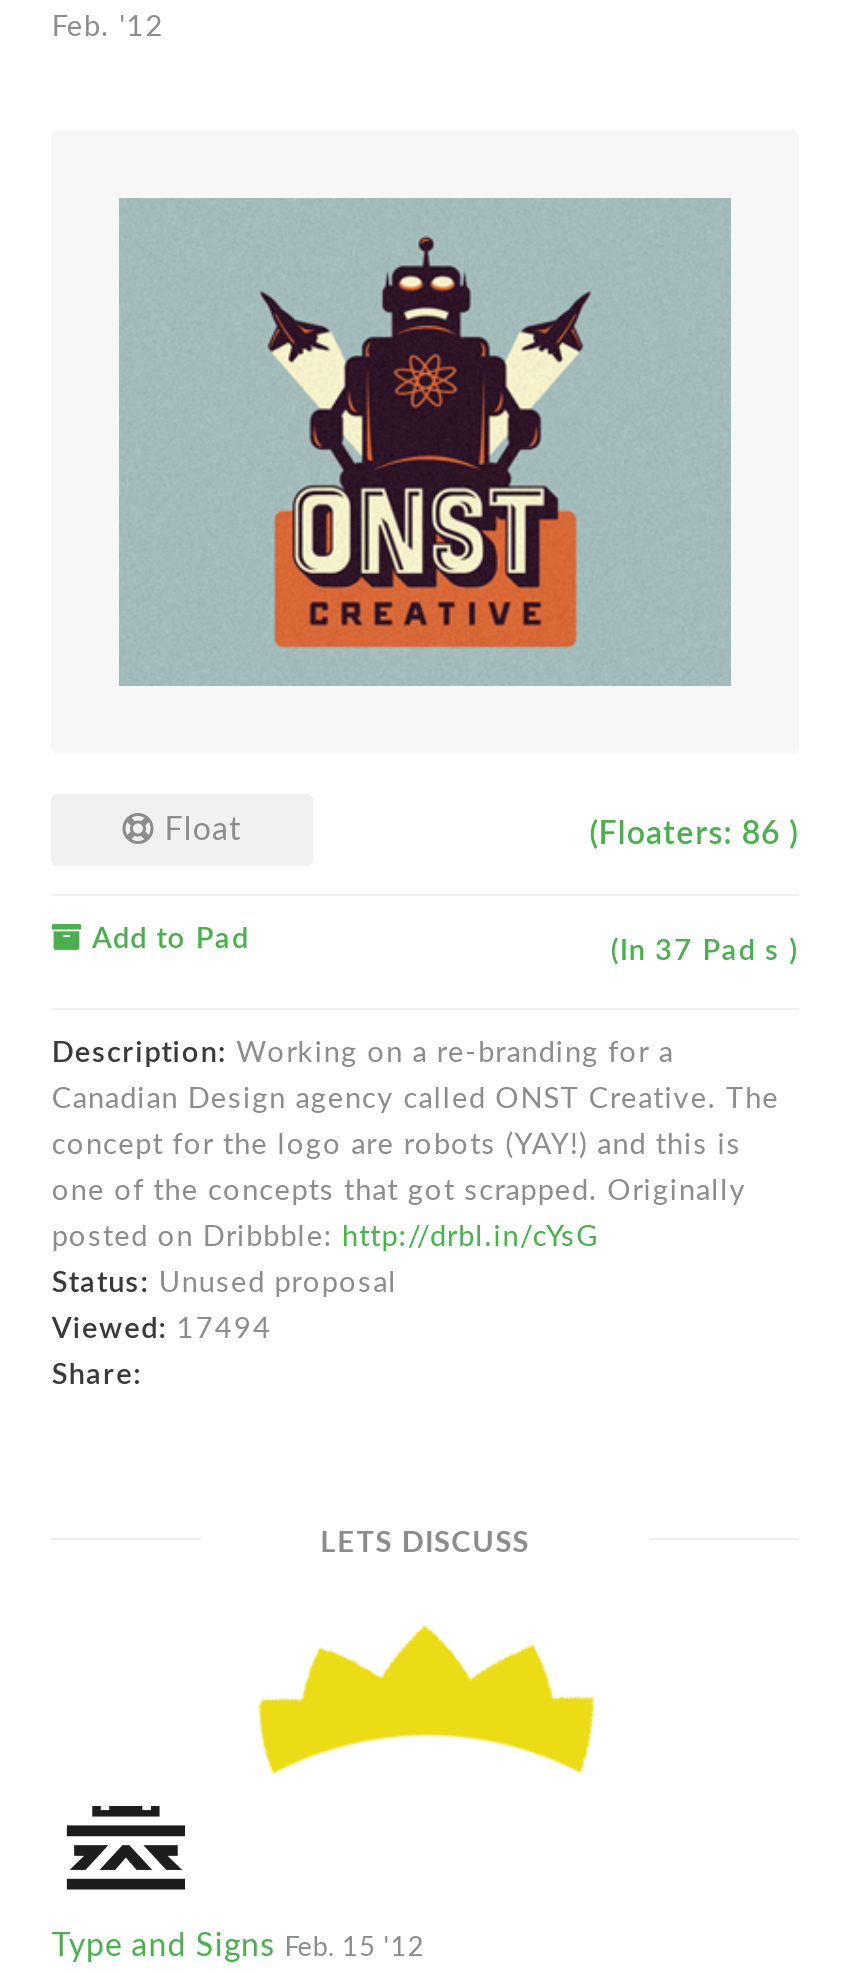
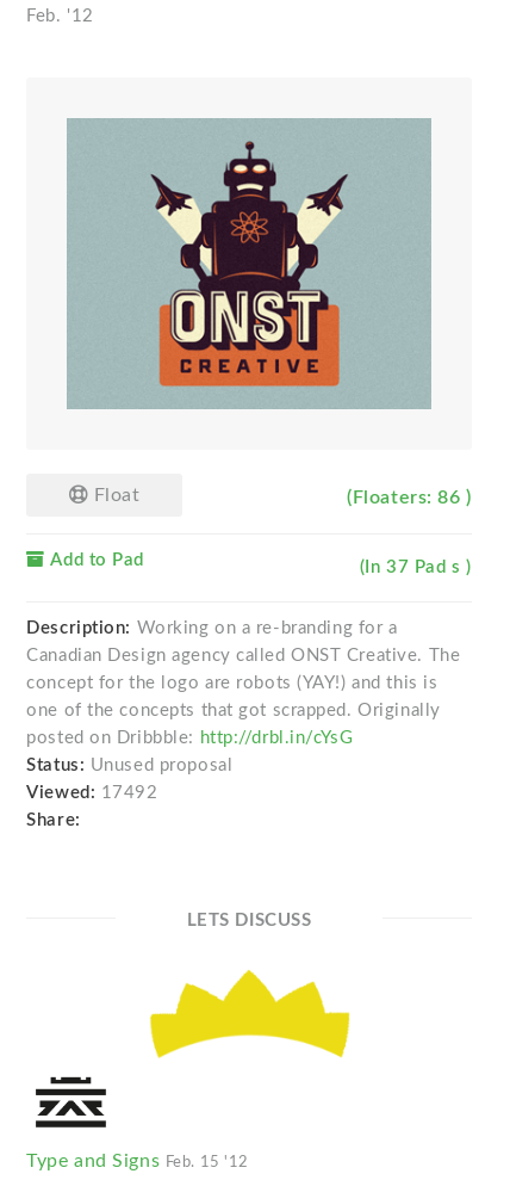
- Viewed: 17494
+ Viewed: 17492
